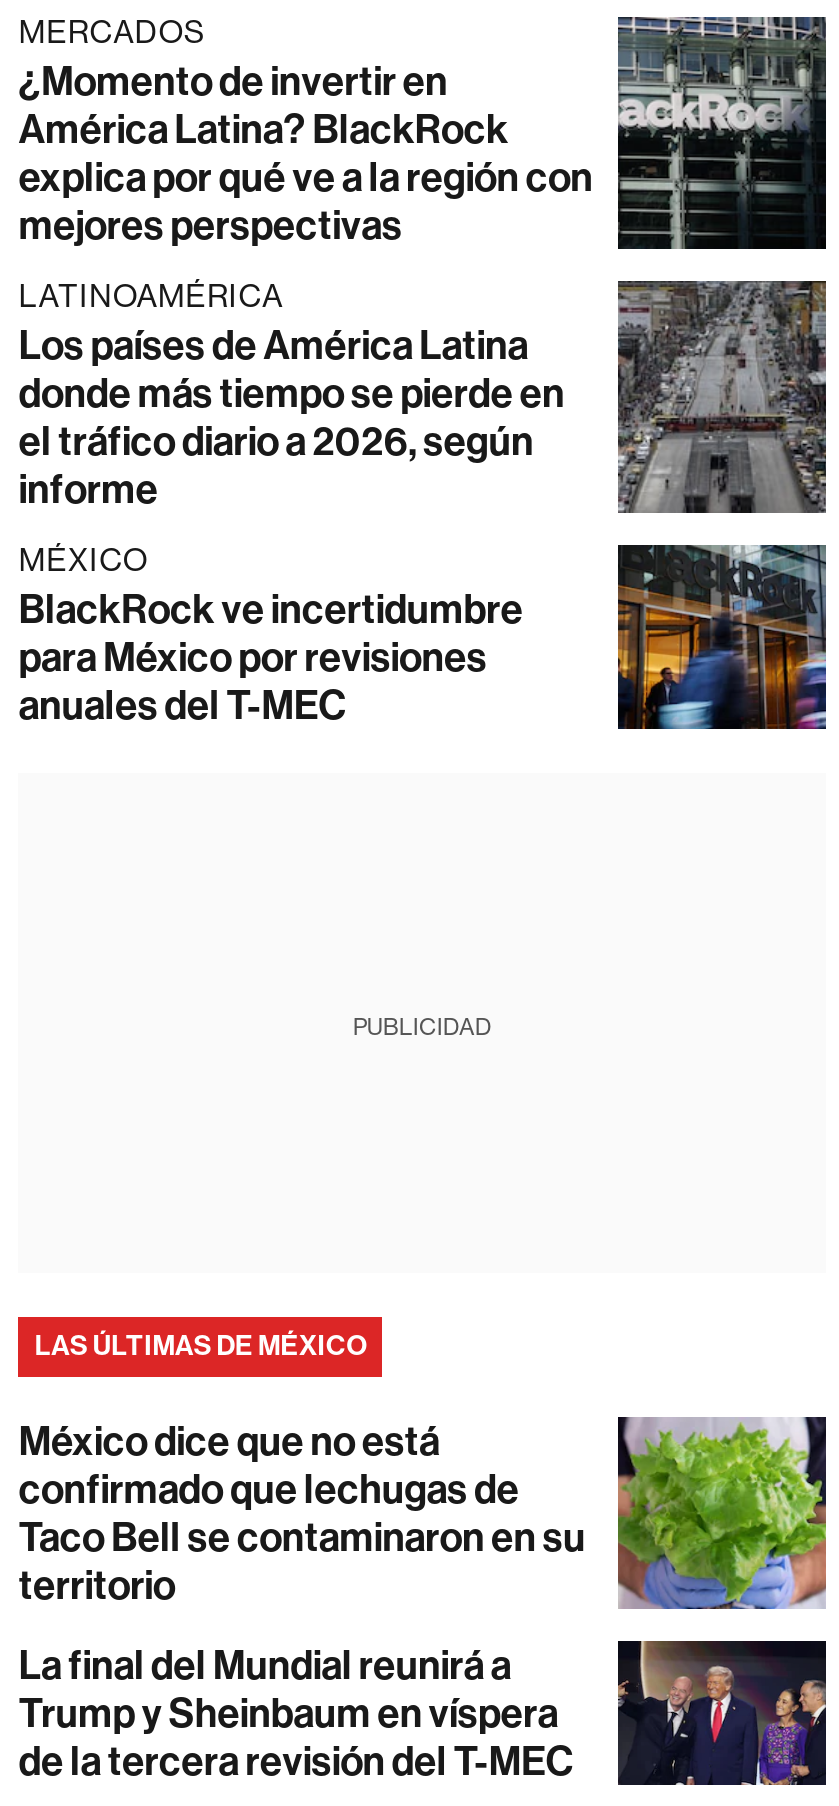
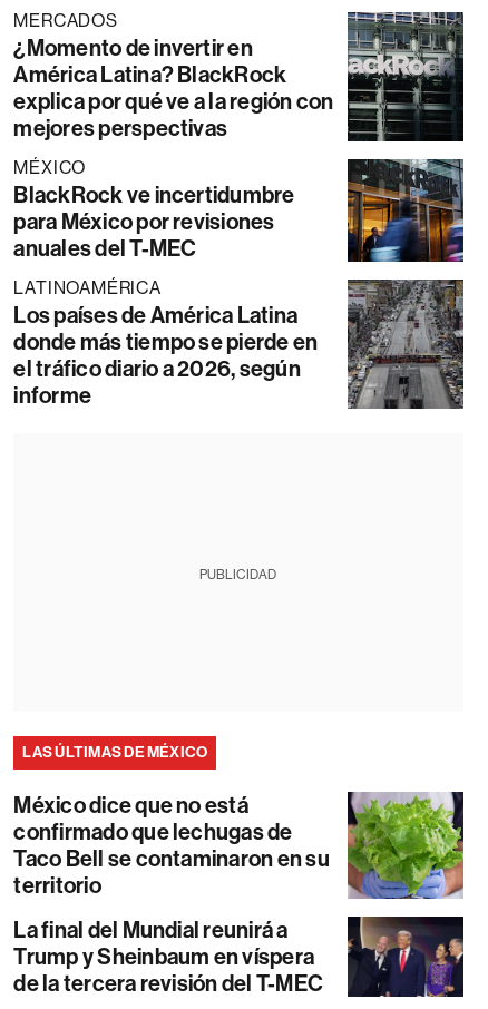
moved down: [image] | LATINOAMÉRICA | Los países de América Latina | donde más tiempo se pierde en | el tráfico diario a 2026, según | informe

moved up: MÉXICO | BlackRock ve incertidumbre | para México por revisiones | anuales del T-MEC
